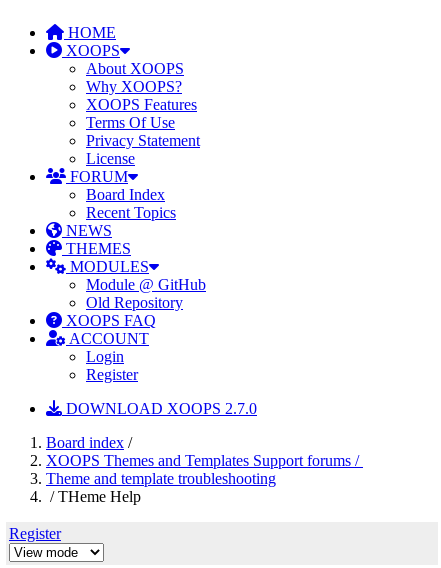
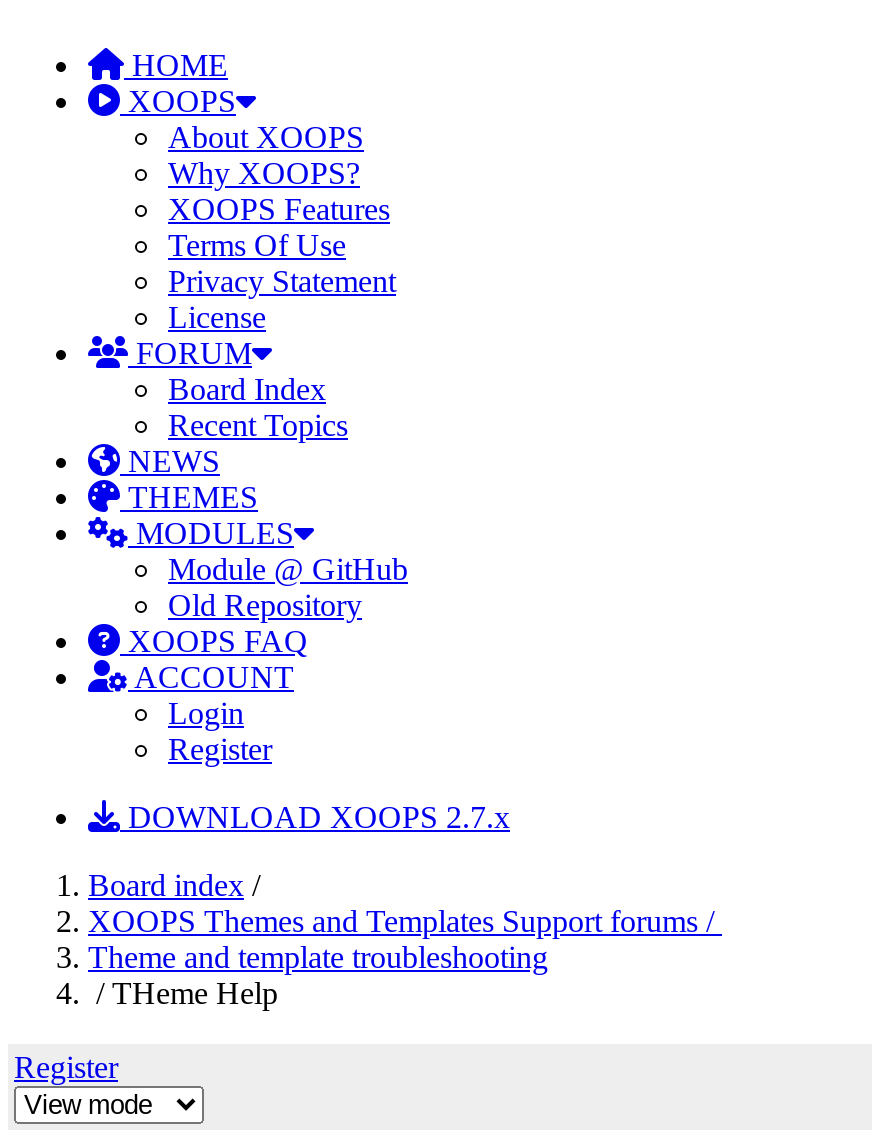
- DOWNLOAD XOOPS 2.7.0
+ DOWNLOAD XOOPS 2.7.x
